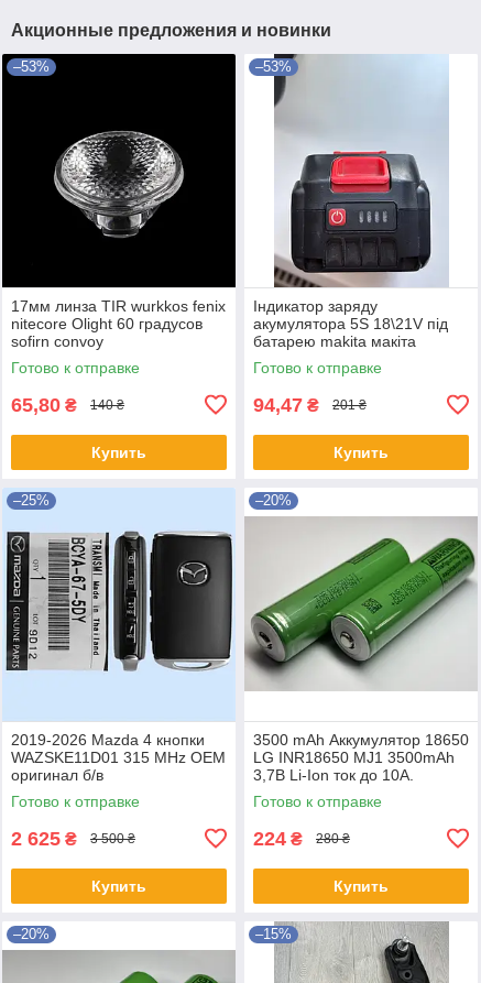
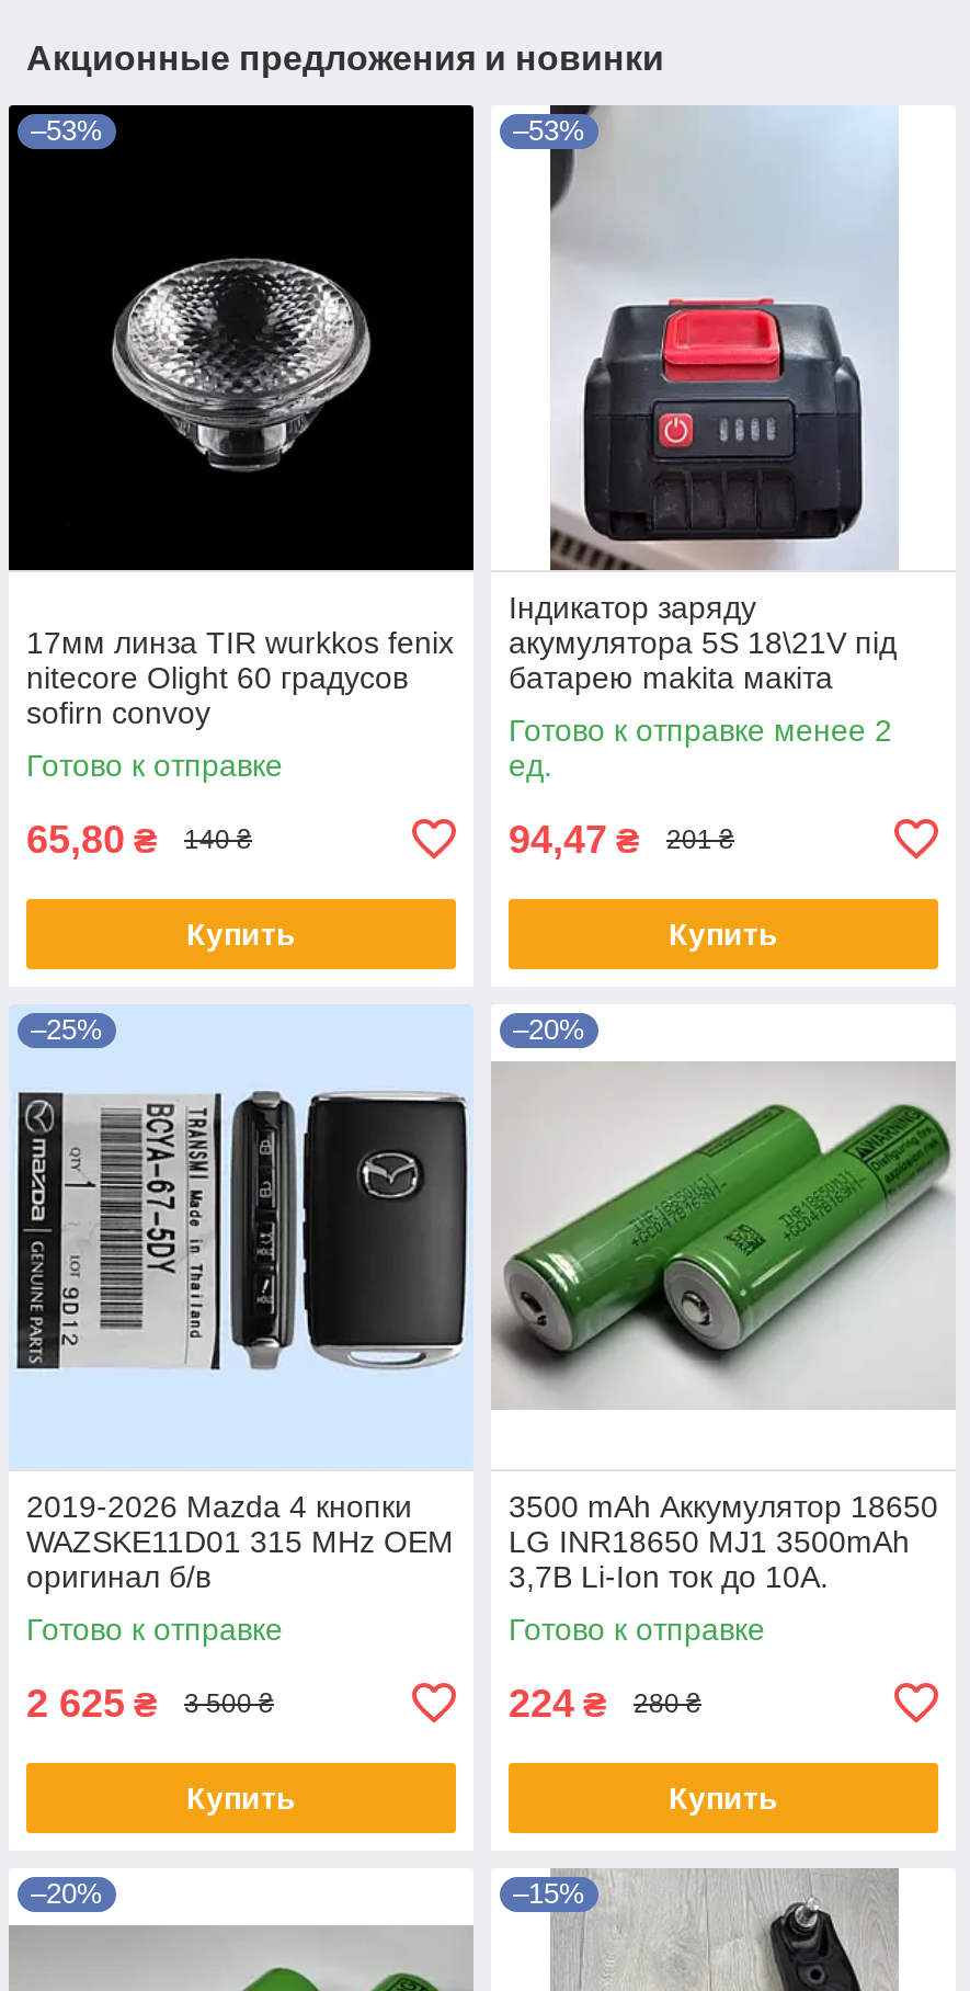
- Готово к отправке
+ Готово к отправке менее 2
+ ед.
